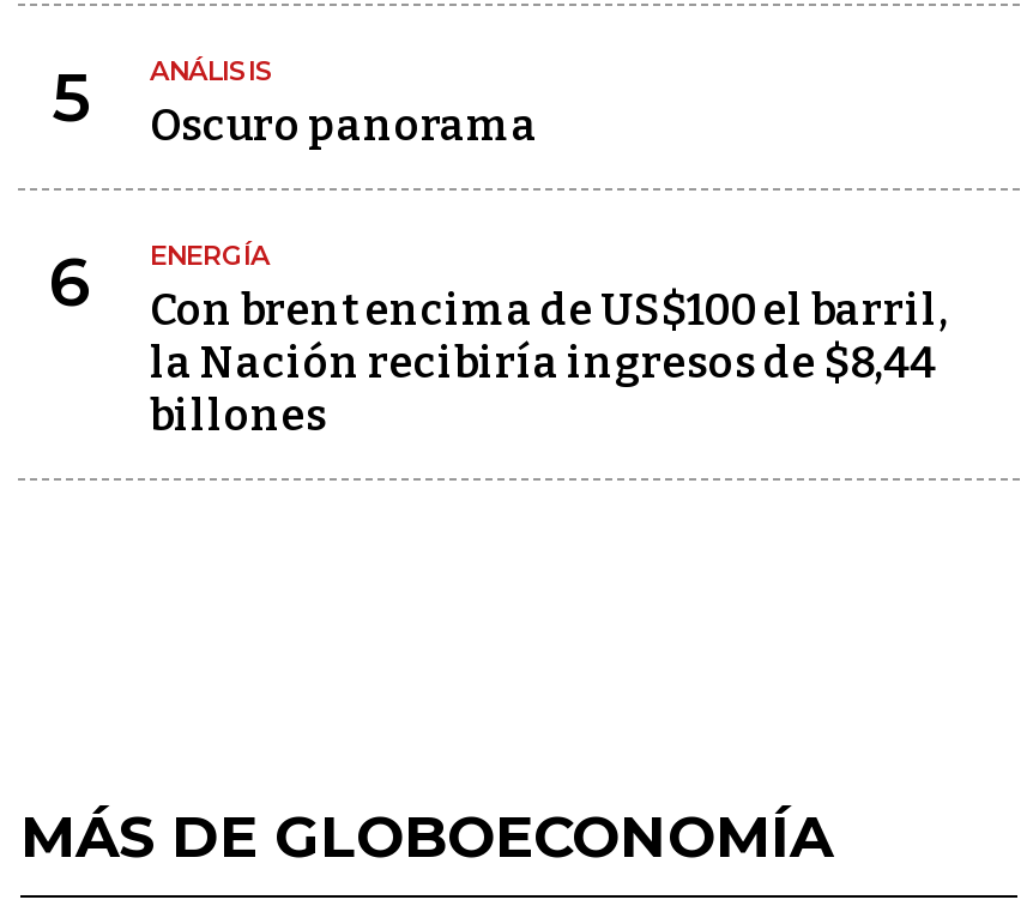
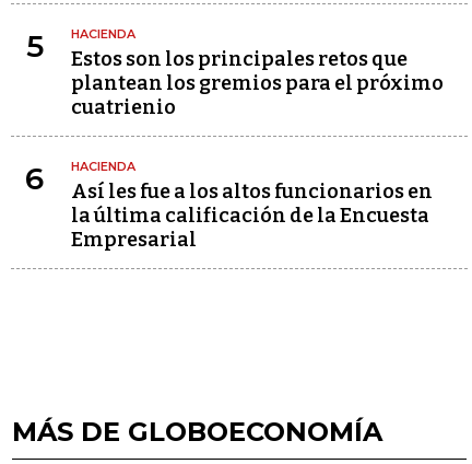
- ANÁLISIS
- Oscuro panorama
+ HACIENDA
+ Estos son los principales retos que
+ plantean los gremios para el próximo
+ cuatrienio

- ENERGÍA
- Con brent encima de US$100 el barril,
- la Nación recibiría ingresos de $8,44
- billones
+ HACIENDA
+ Así les fue a los altos funcionarios en
+ la última calificación de la Encuesta
+ Empresarial
